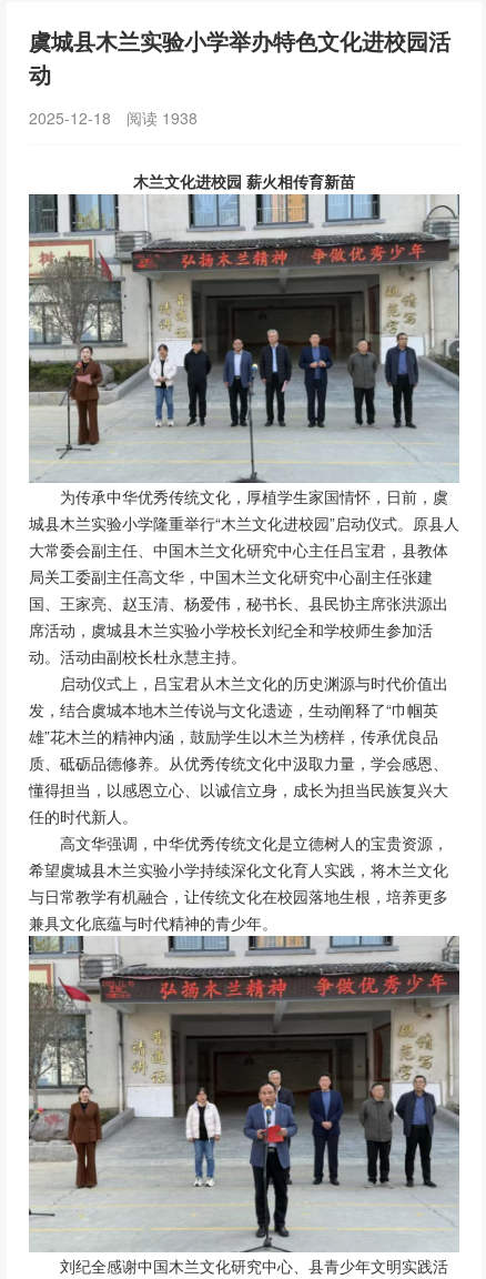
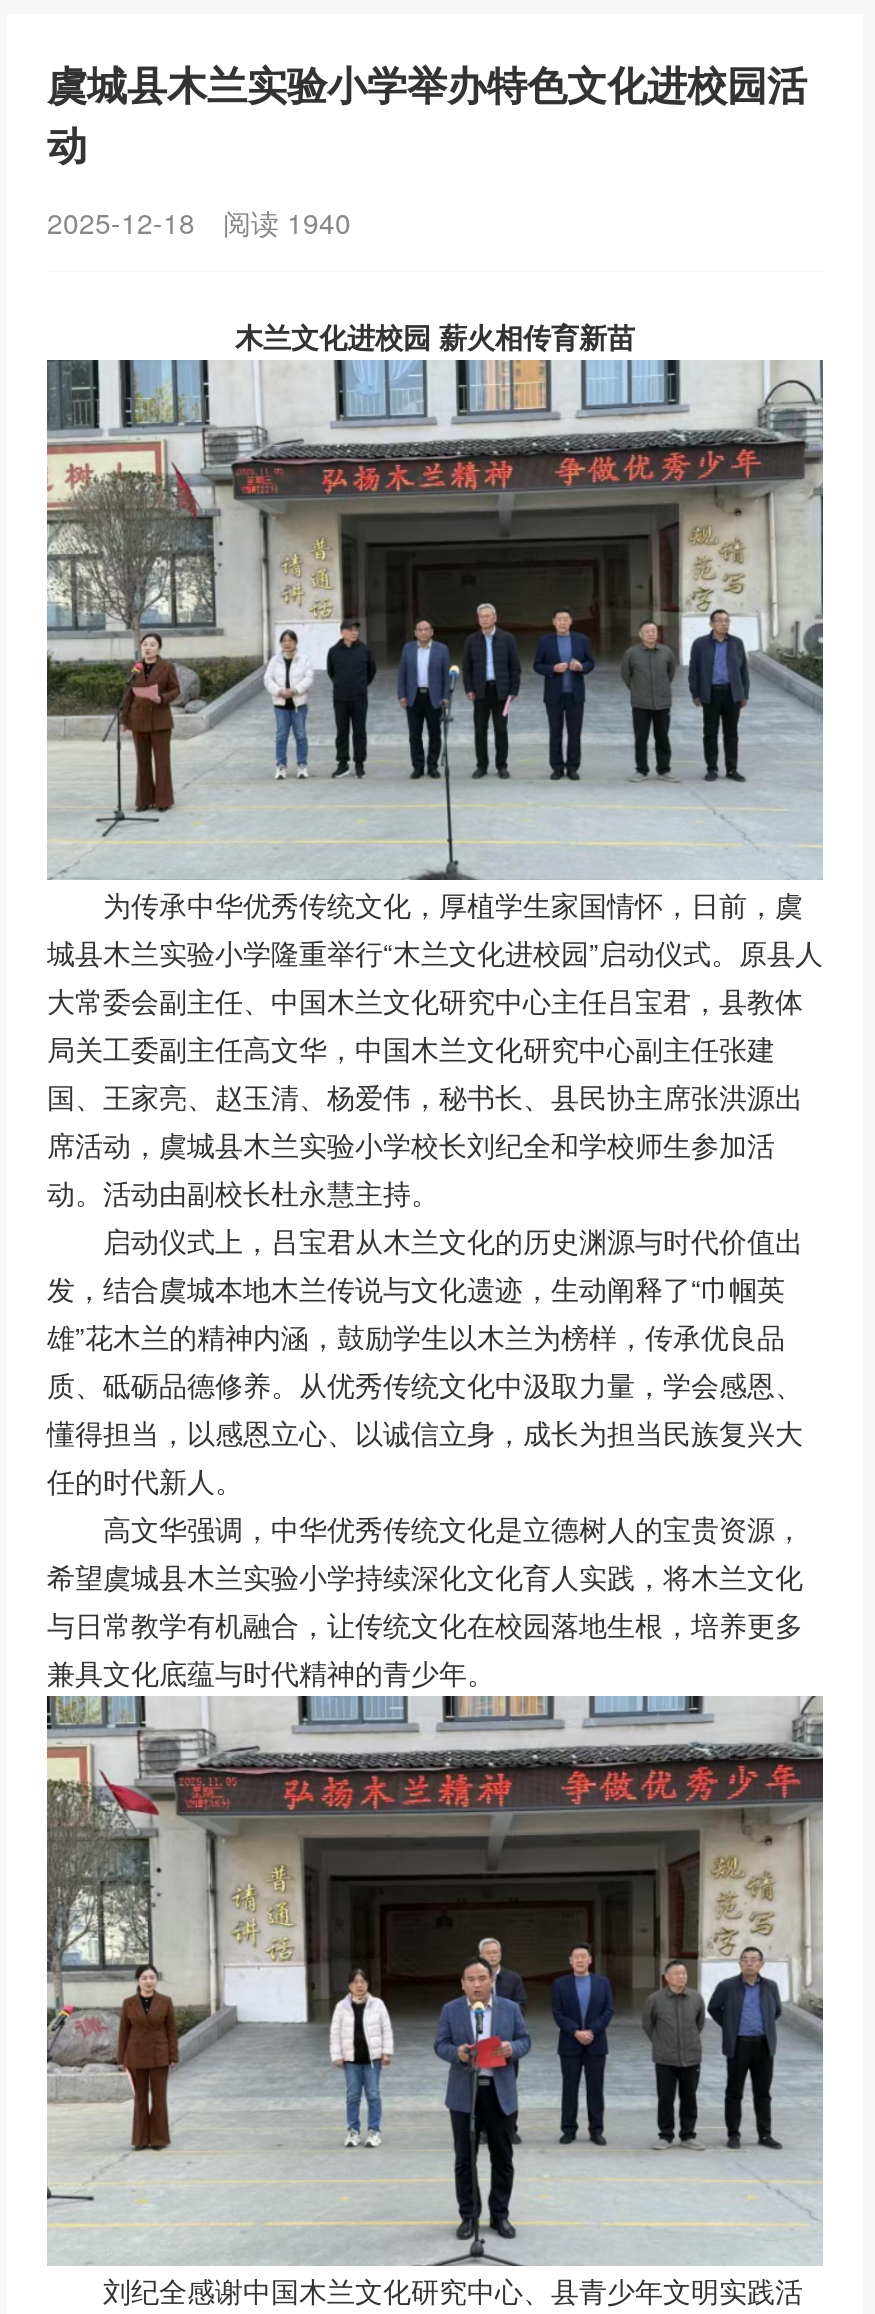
- 2025-12-18 阅读1938
+ 2025-12-18 阅读1940
